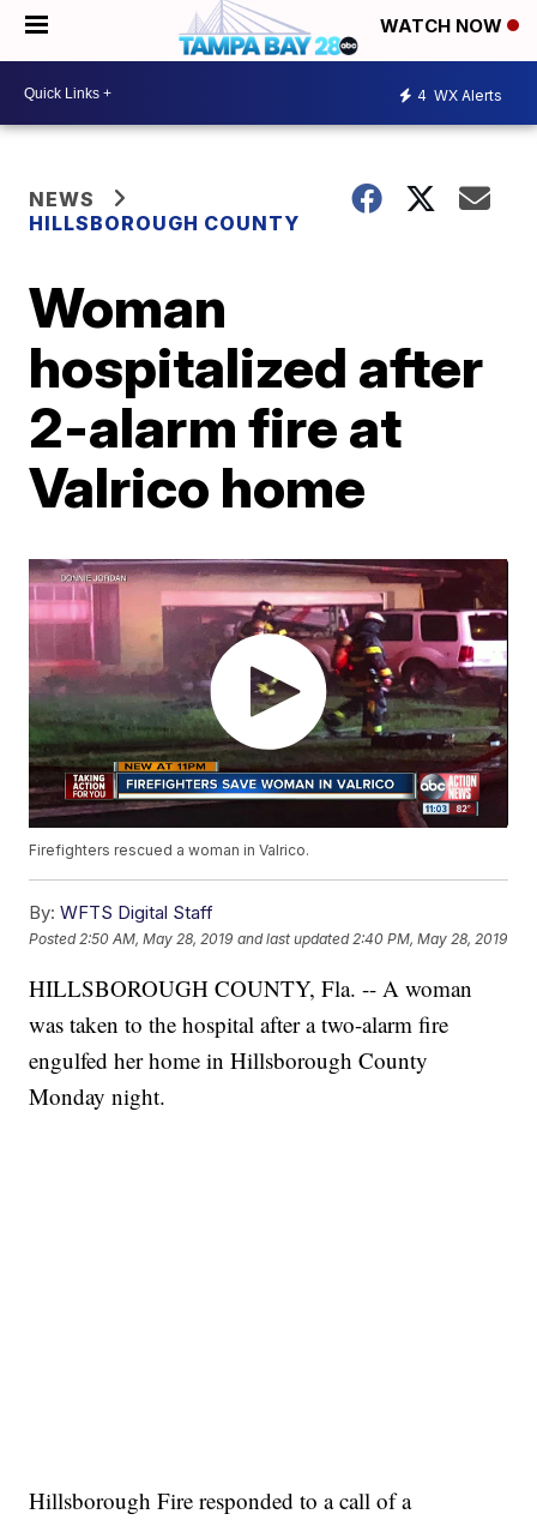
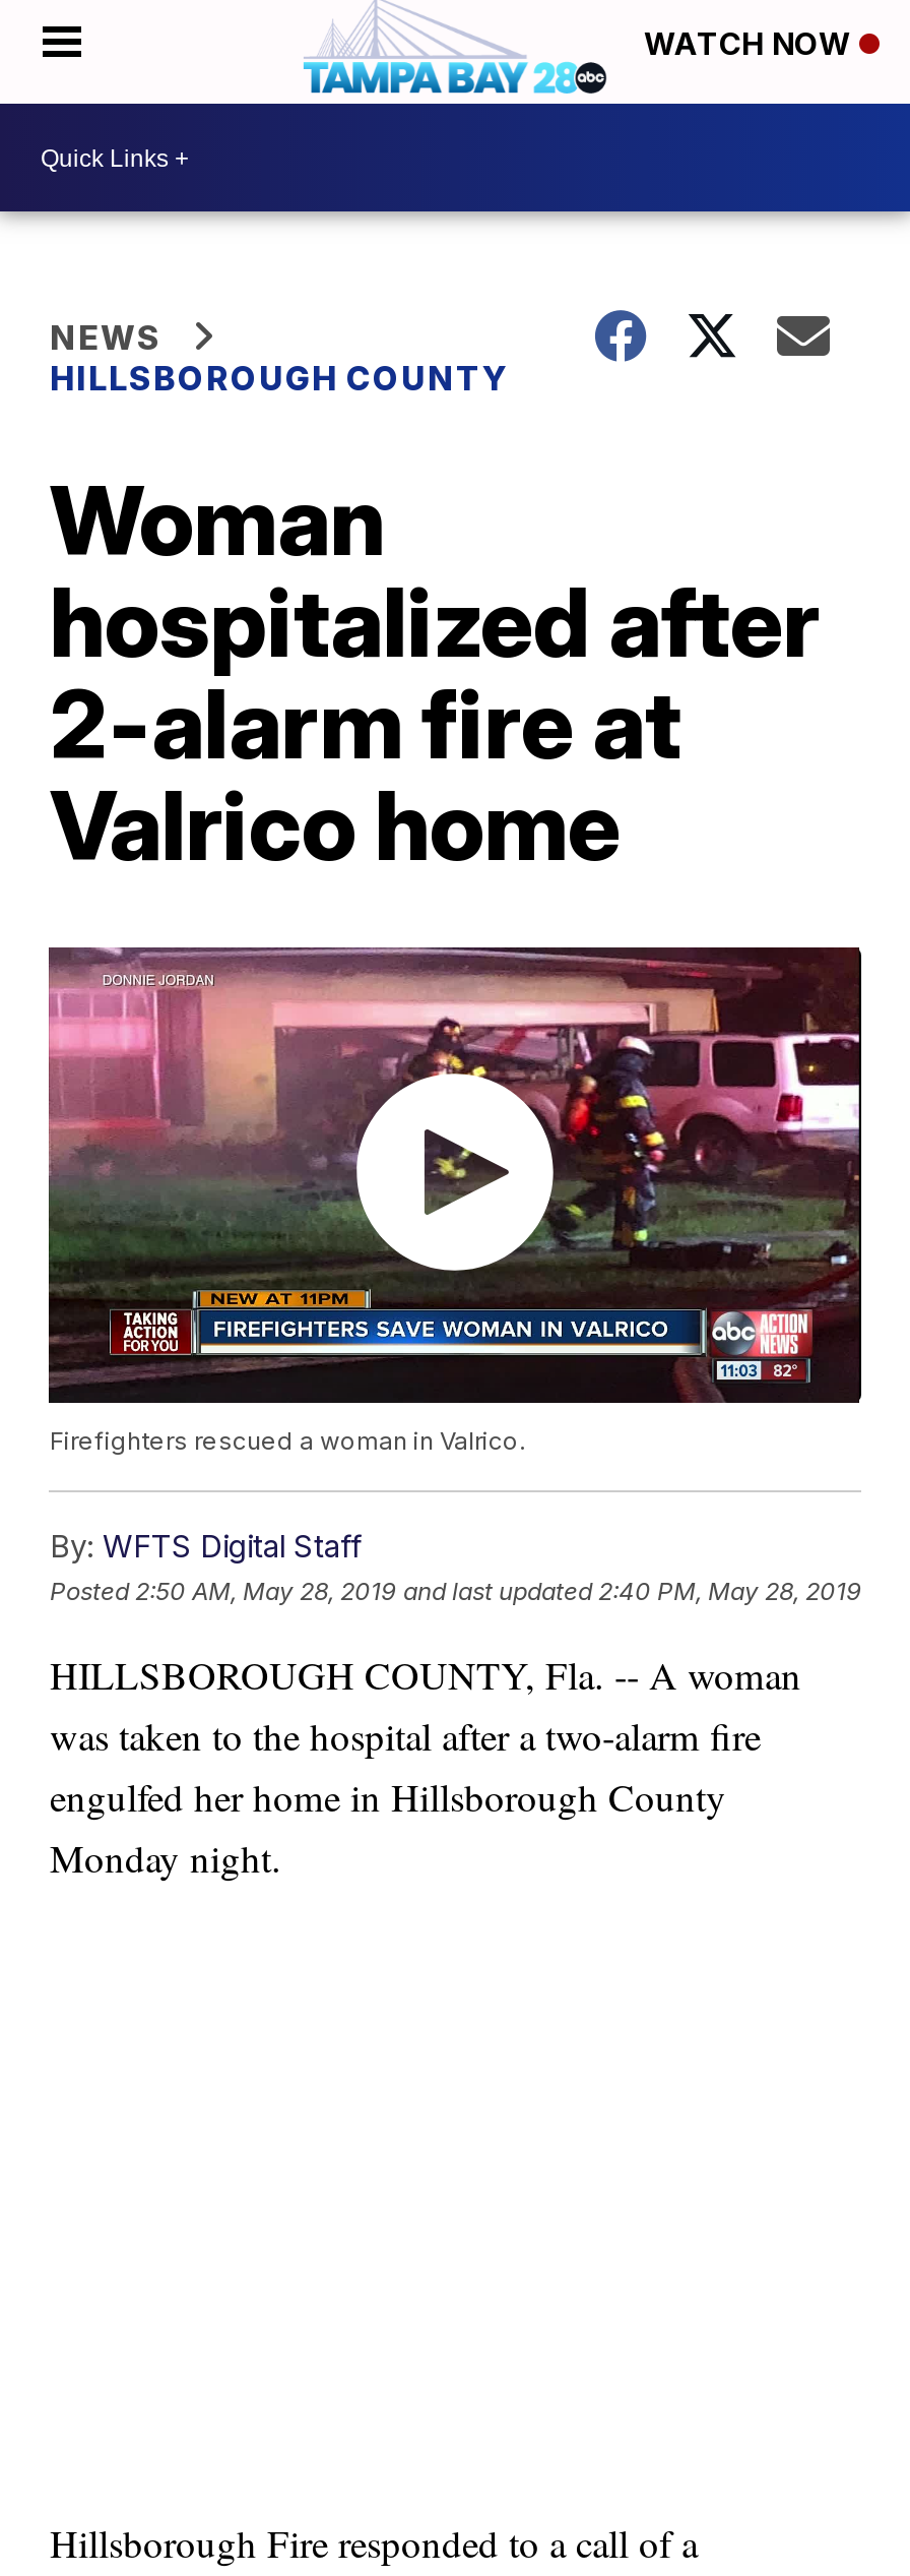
- 4 WX Alerts
